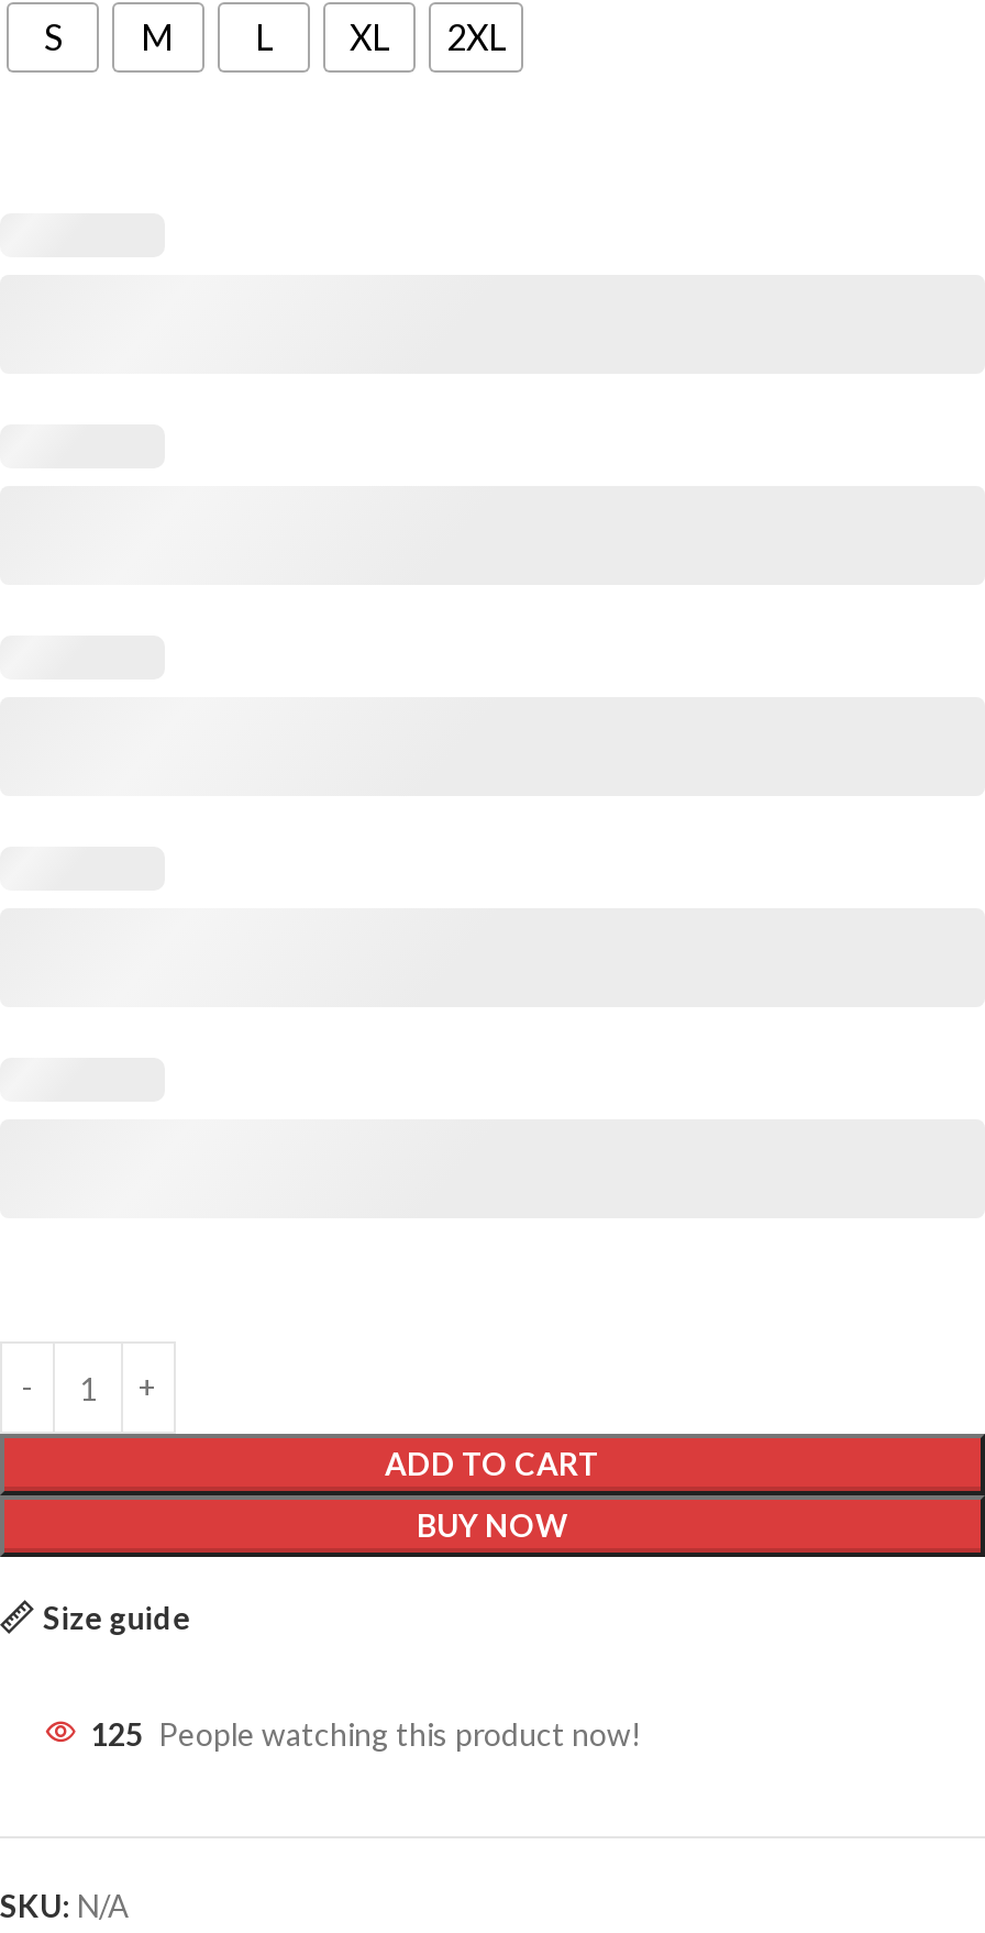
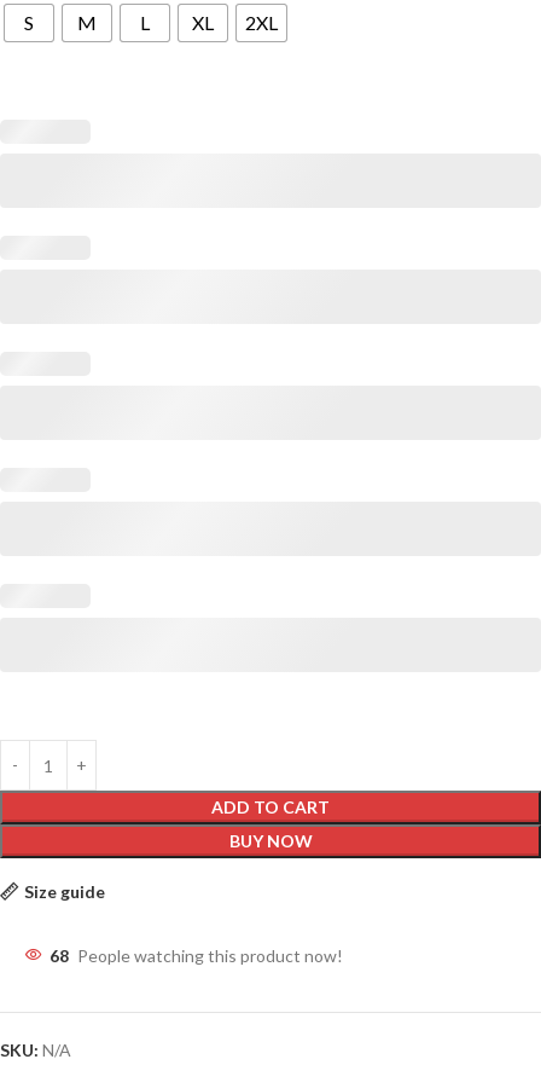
- 125 People watching this product now!
+ 68 People watching this product now!
